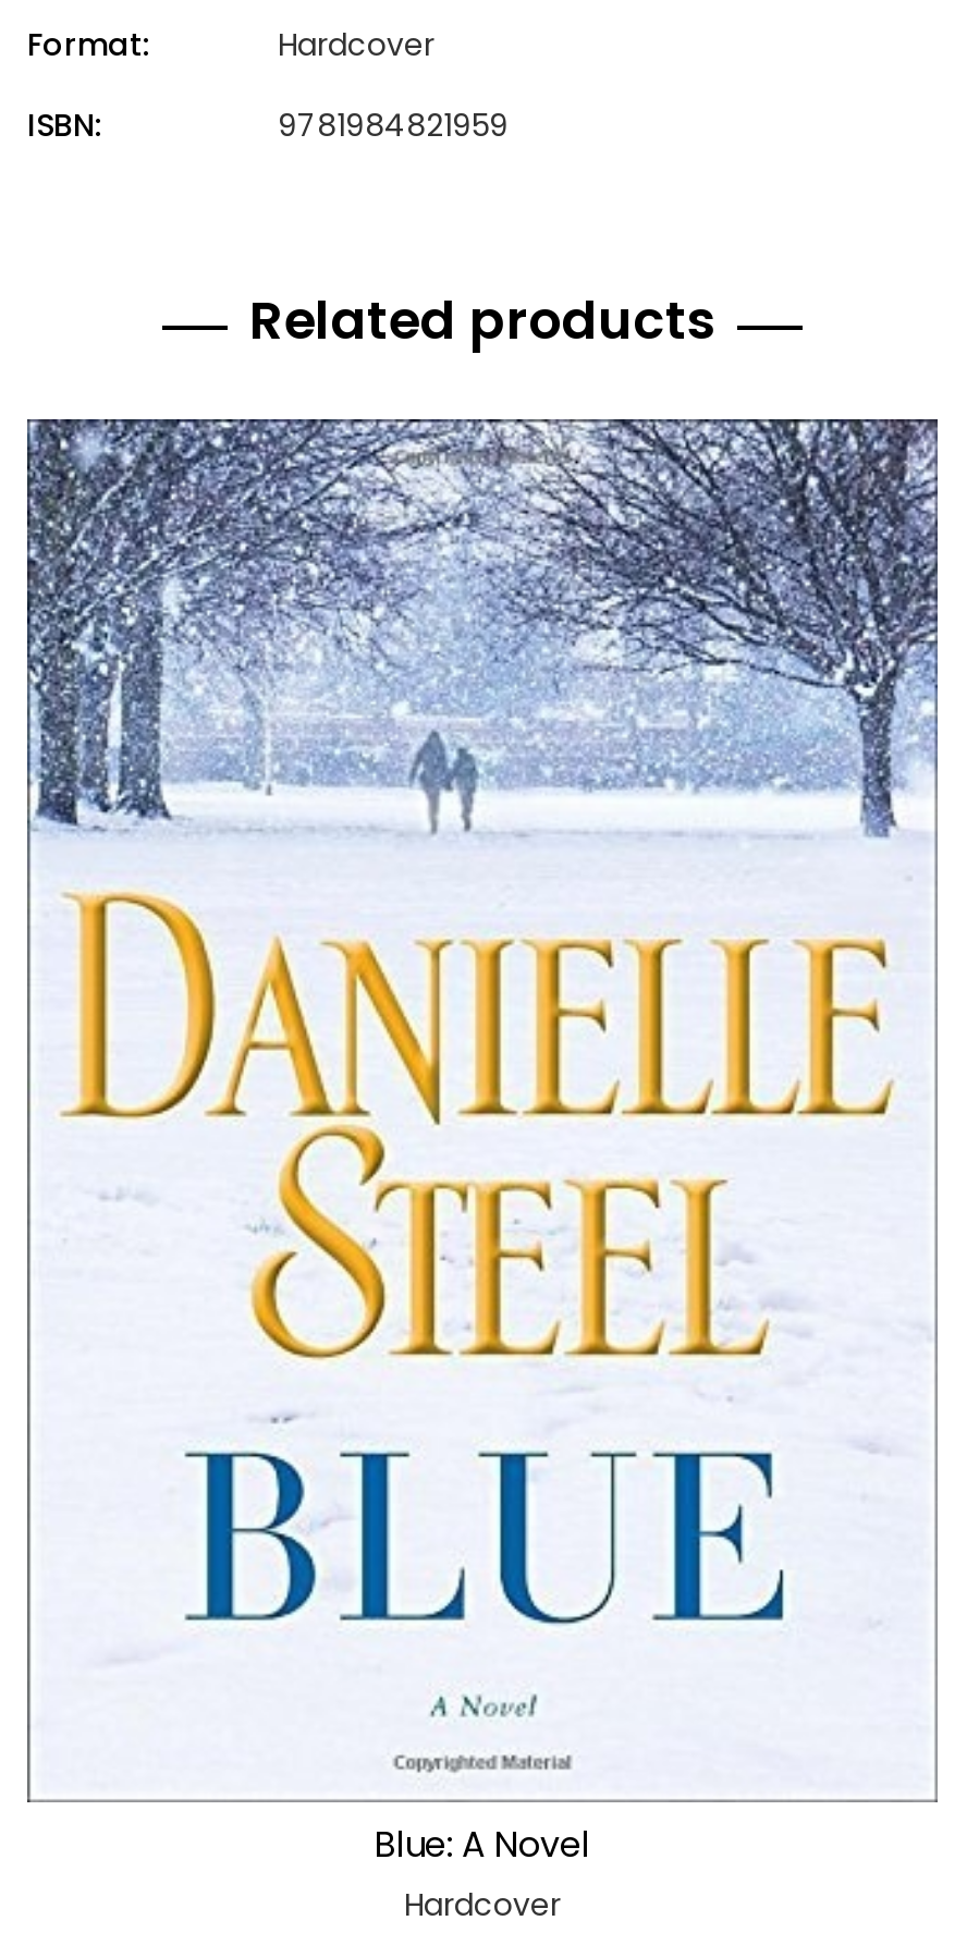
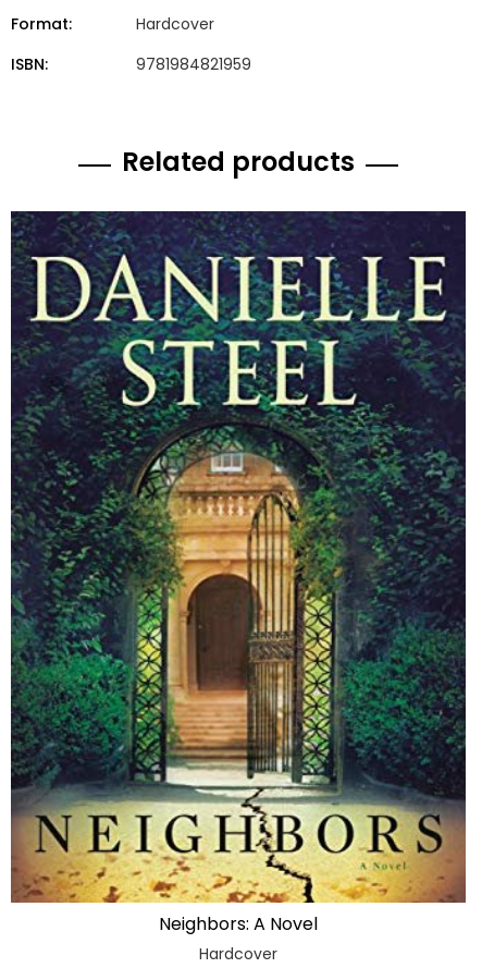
- [image]
- Blue: A Novel
+ [image]
+ Neighbors: A Novel
